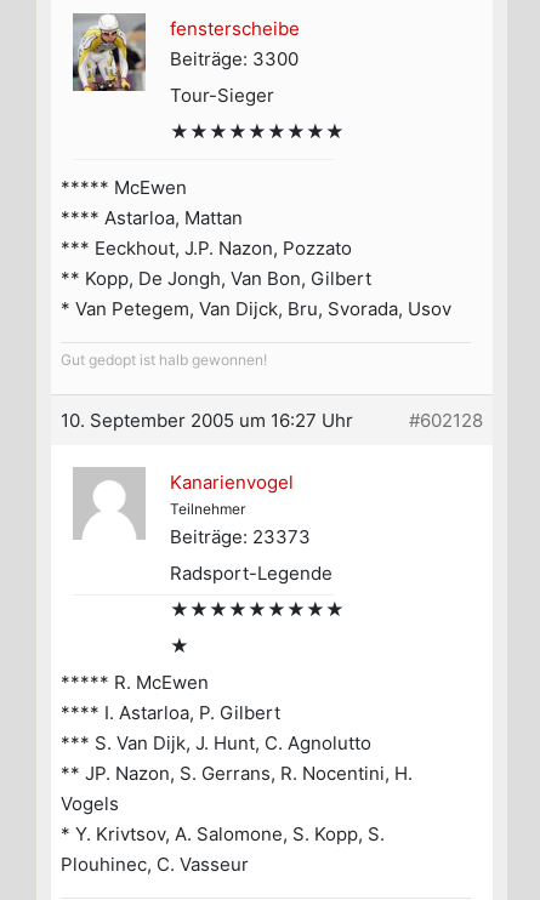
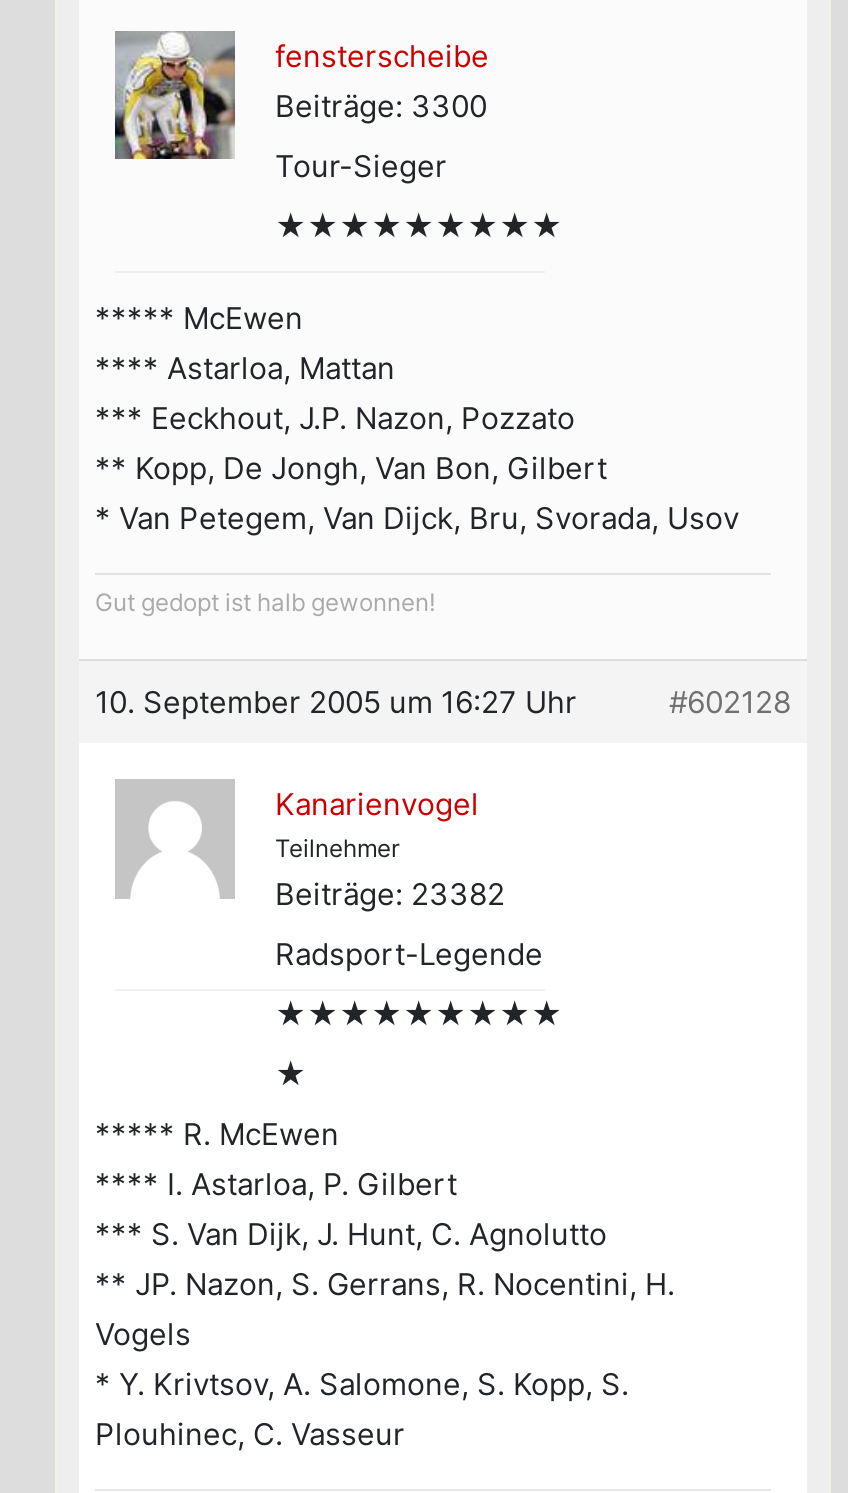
- Beiträge: 23373
+ Beiträge: 23382
